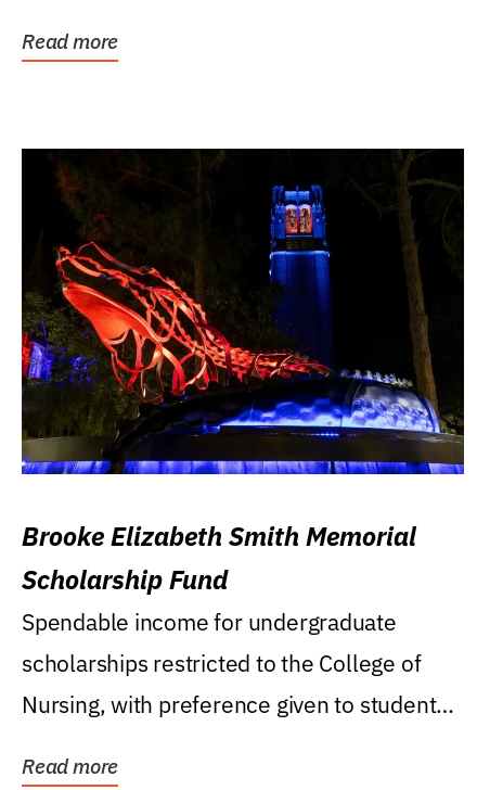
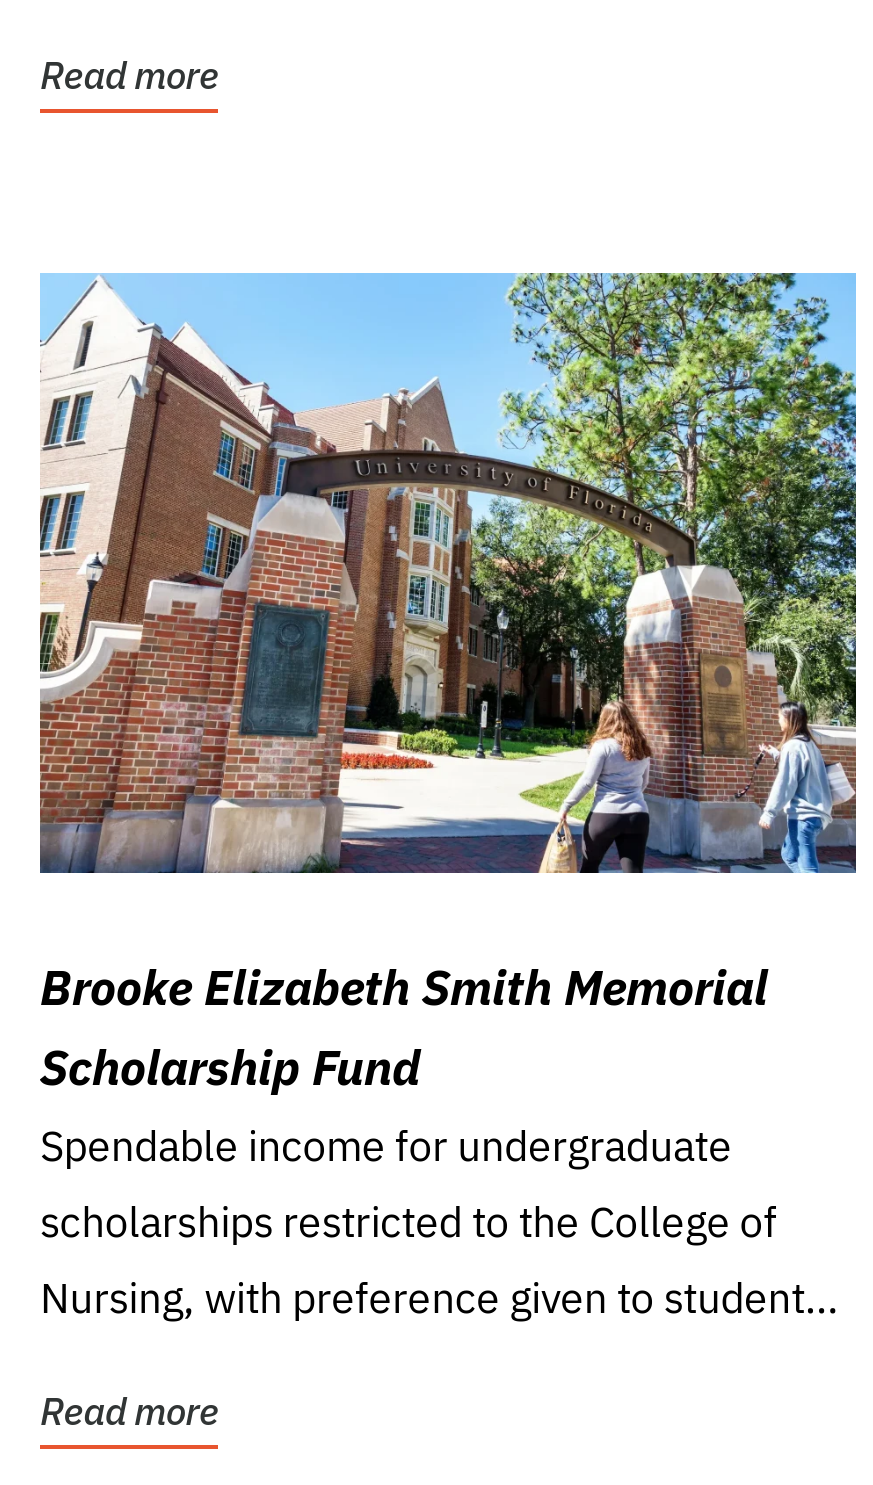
- [image]
+ [image]
